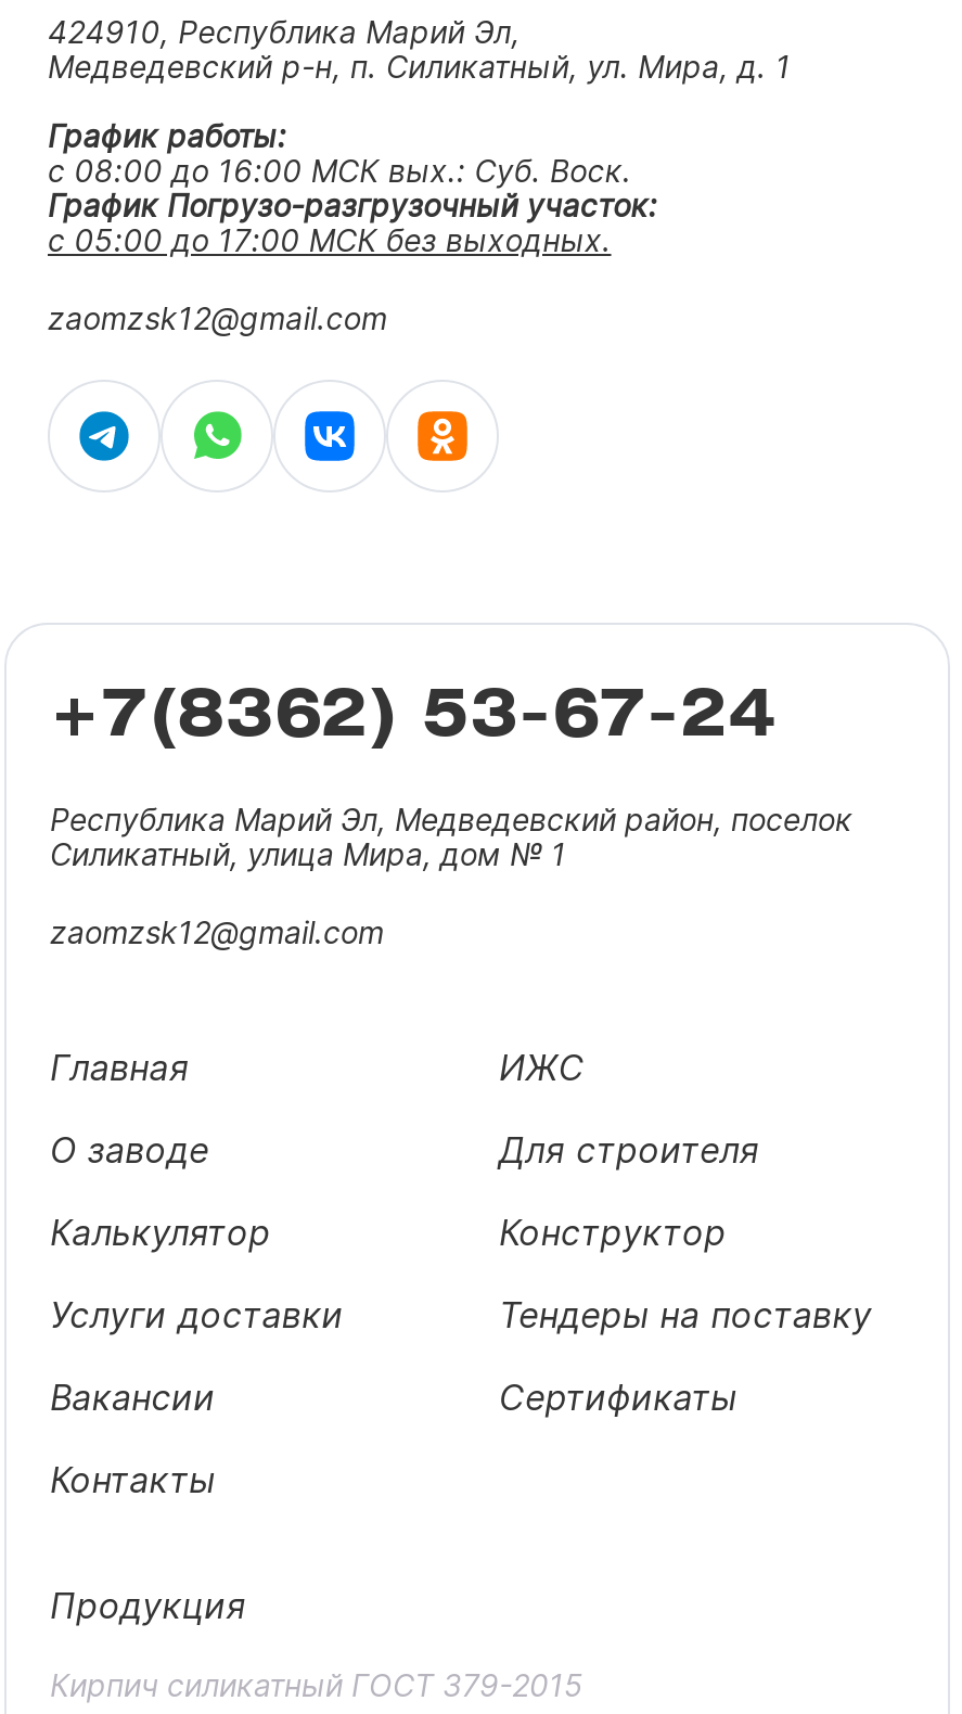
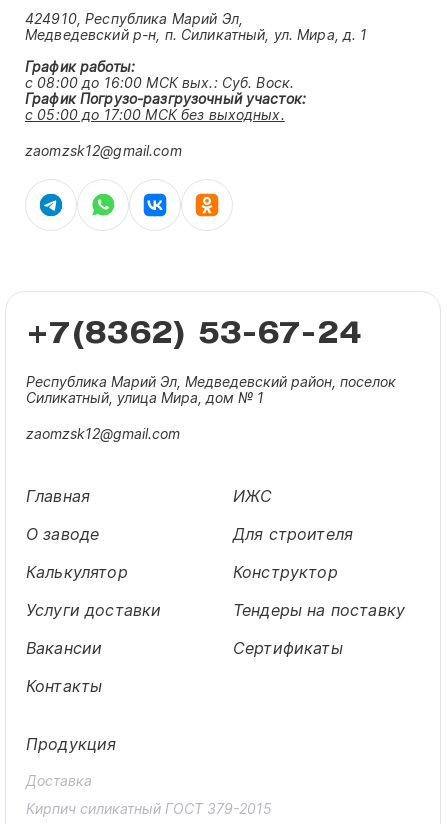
+ Доставка
